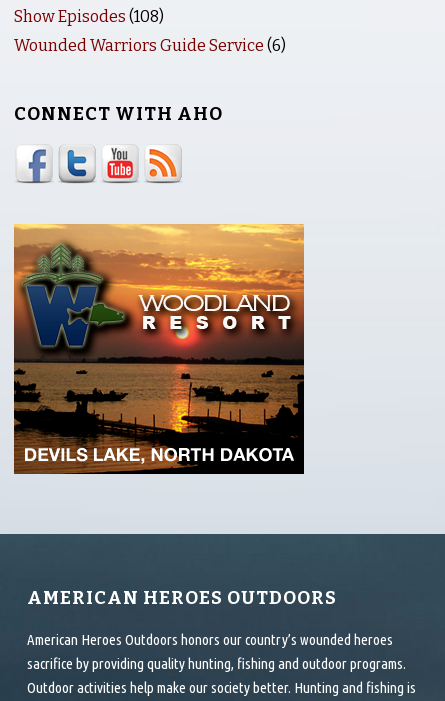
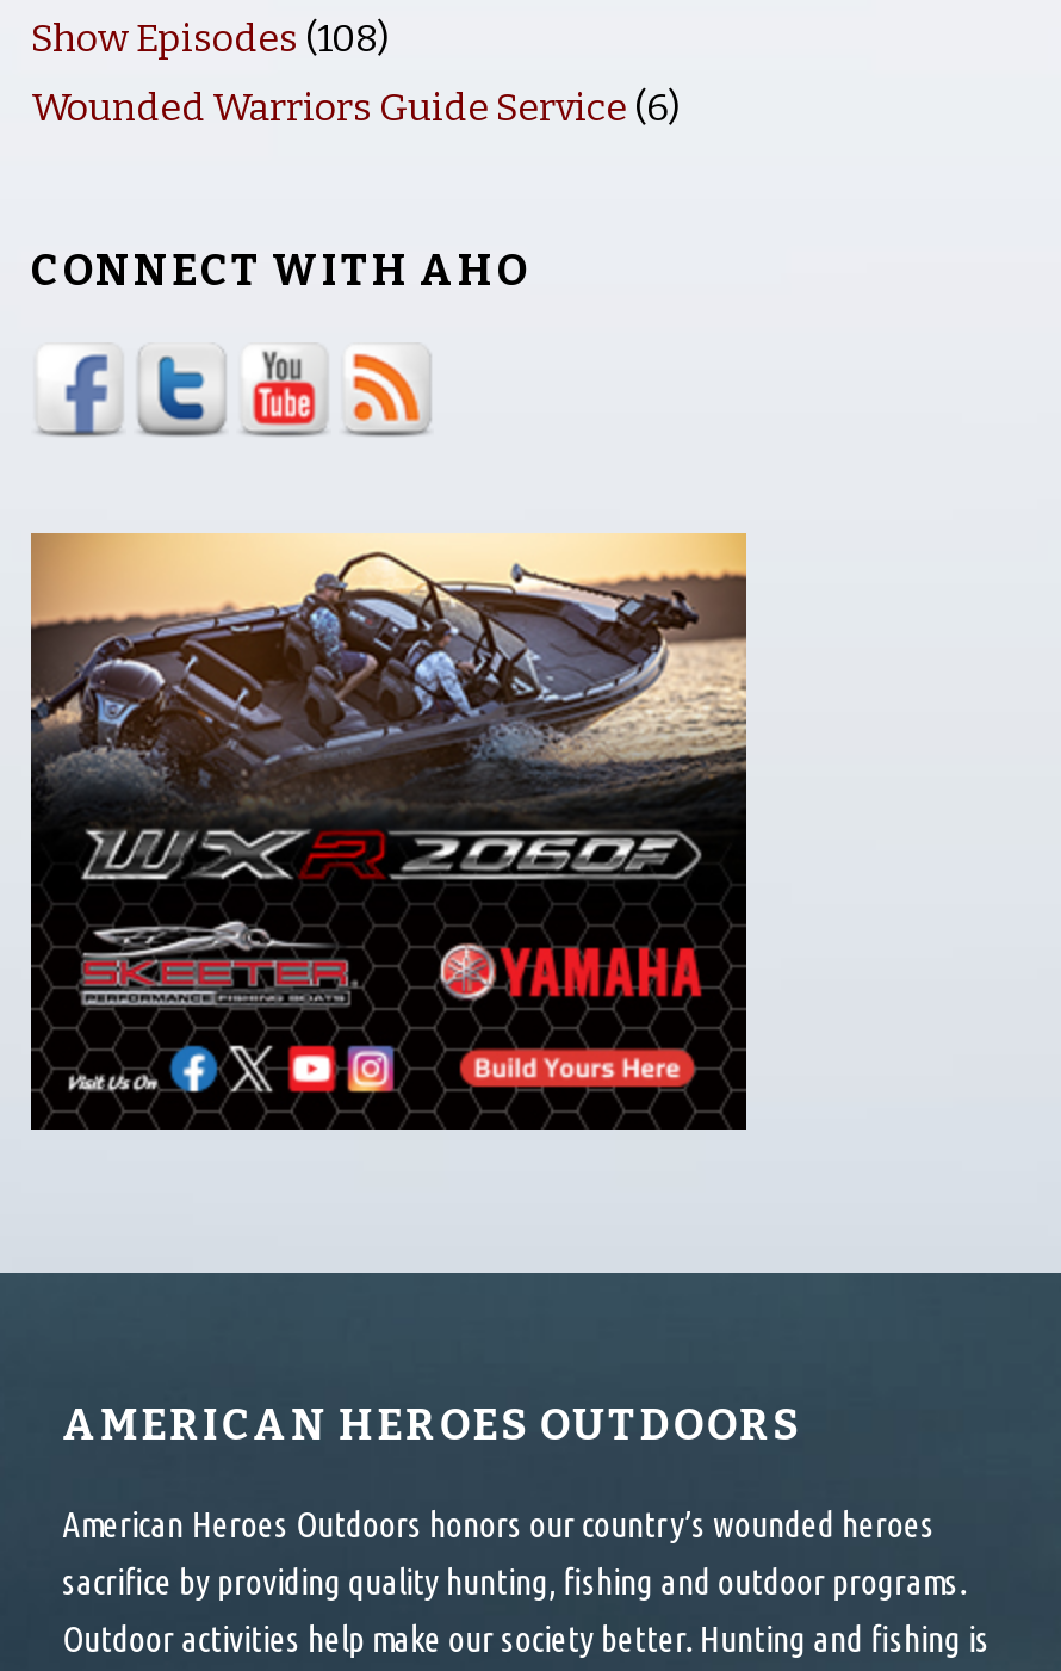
- [image]
+ [image]
